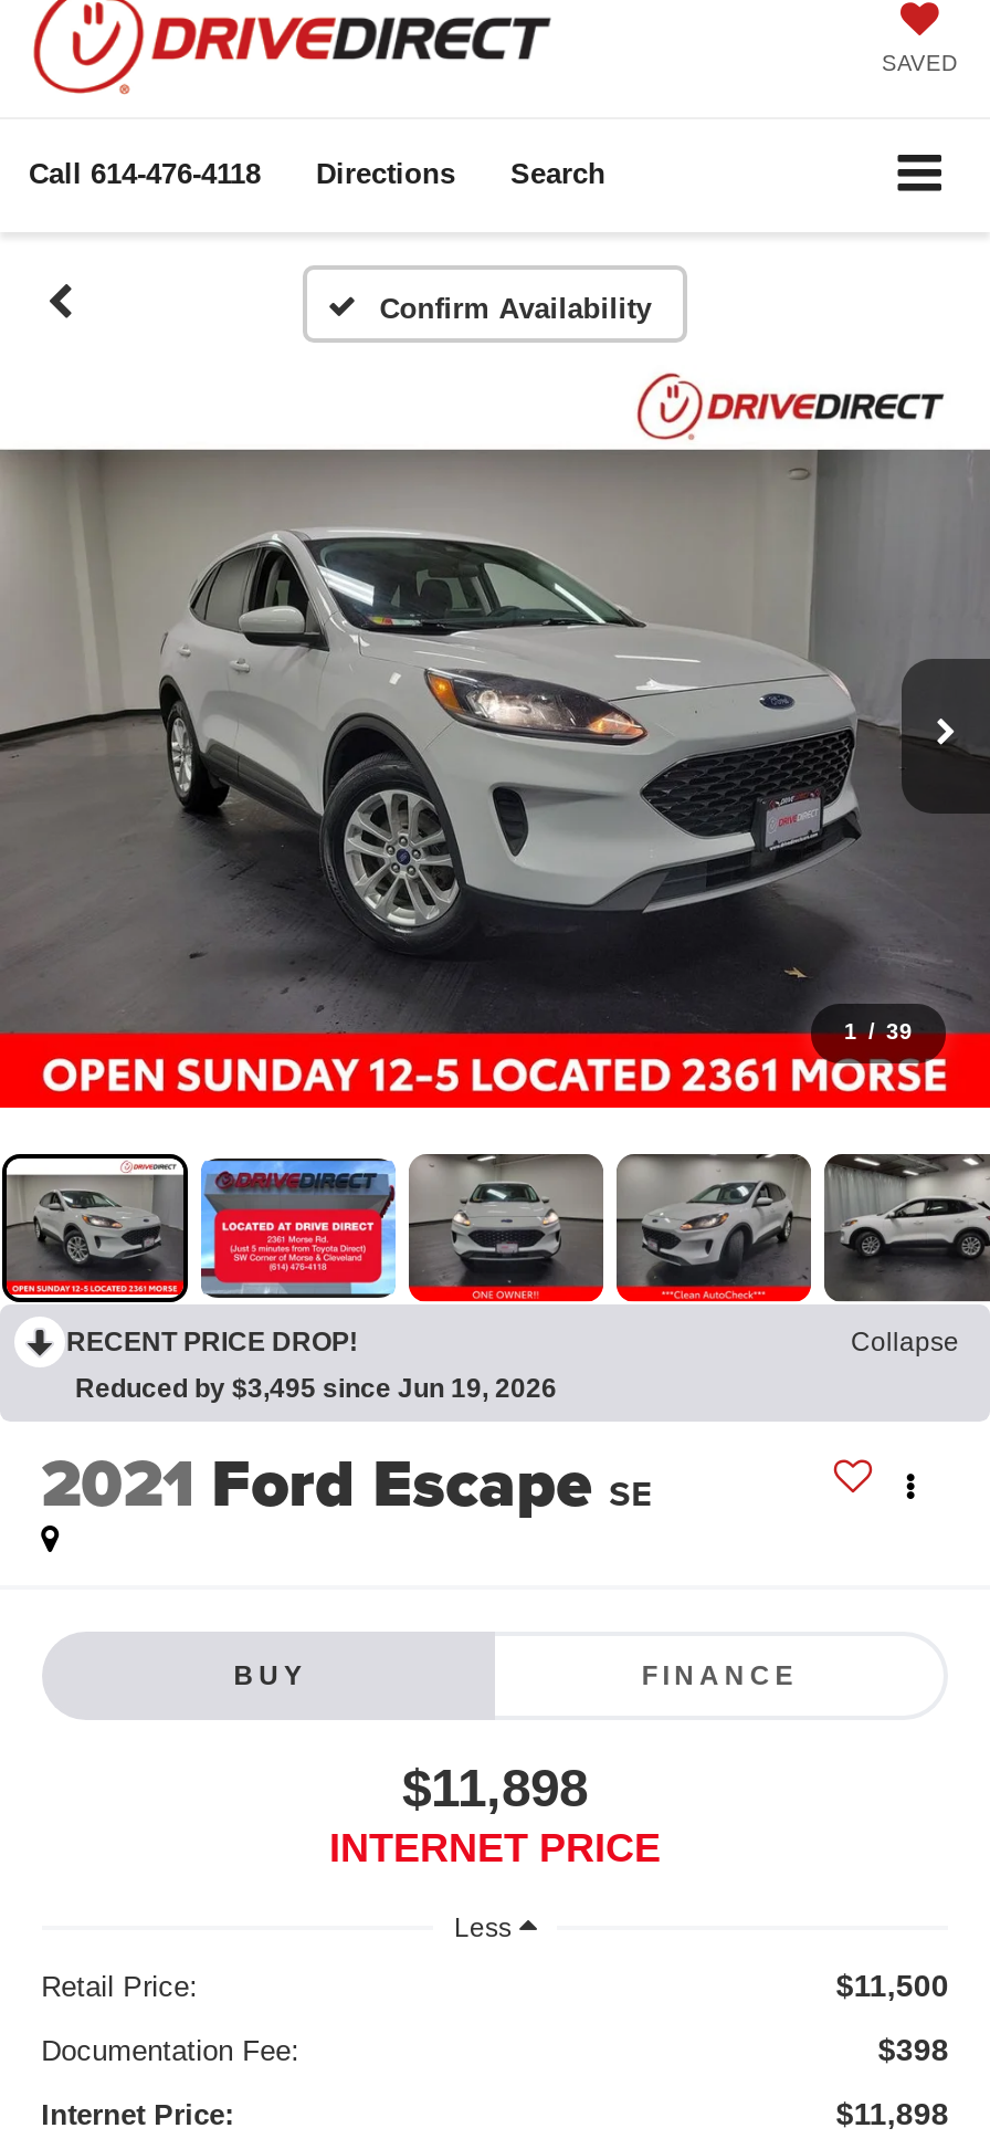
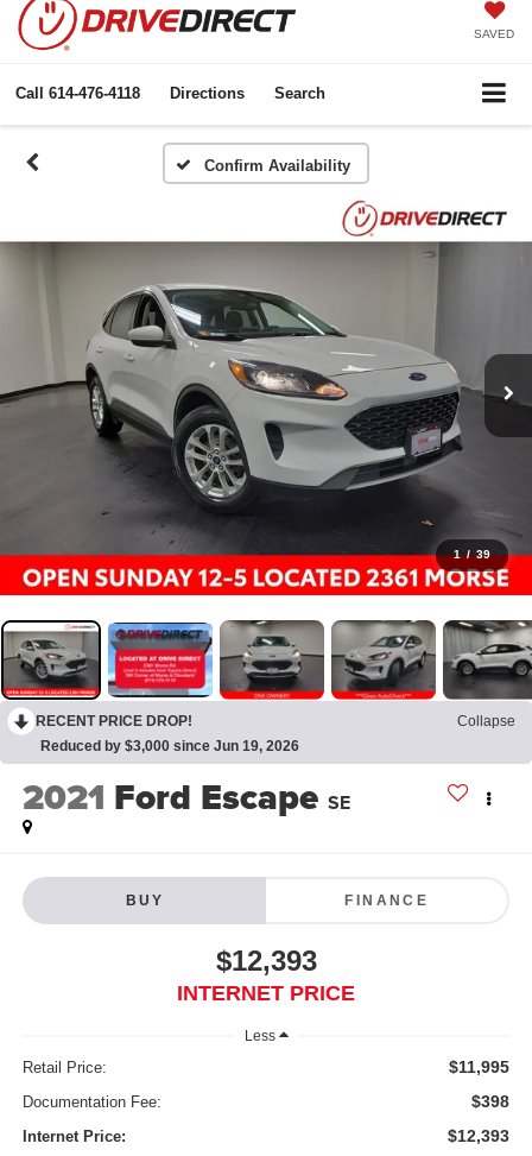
- Reduced by $3,495 since Jun 19, 2026
+ Reduced by $3,000 since Jun 19, 2026

- $11,898
+ $12,393

- $11,500
+ $11,995

- $11,898
+ $12,393
